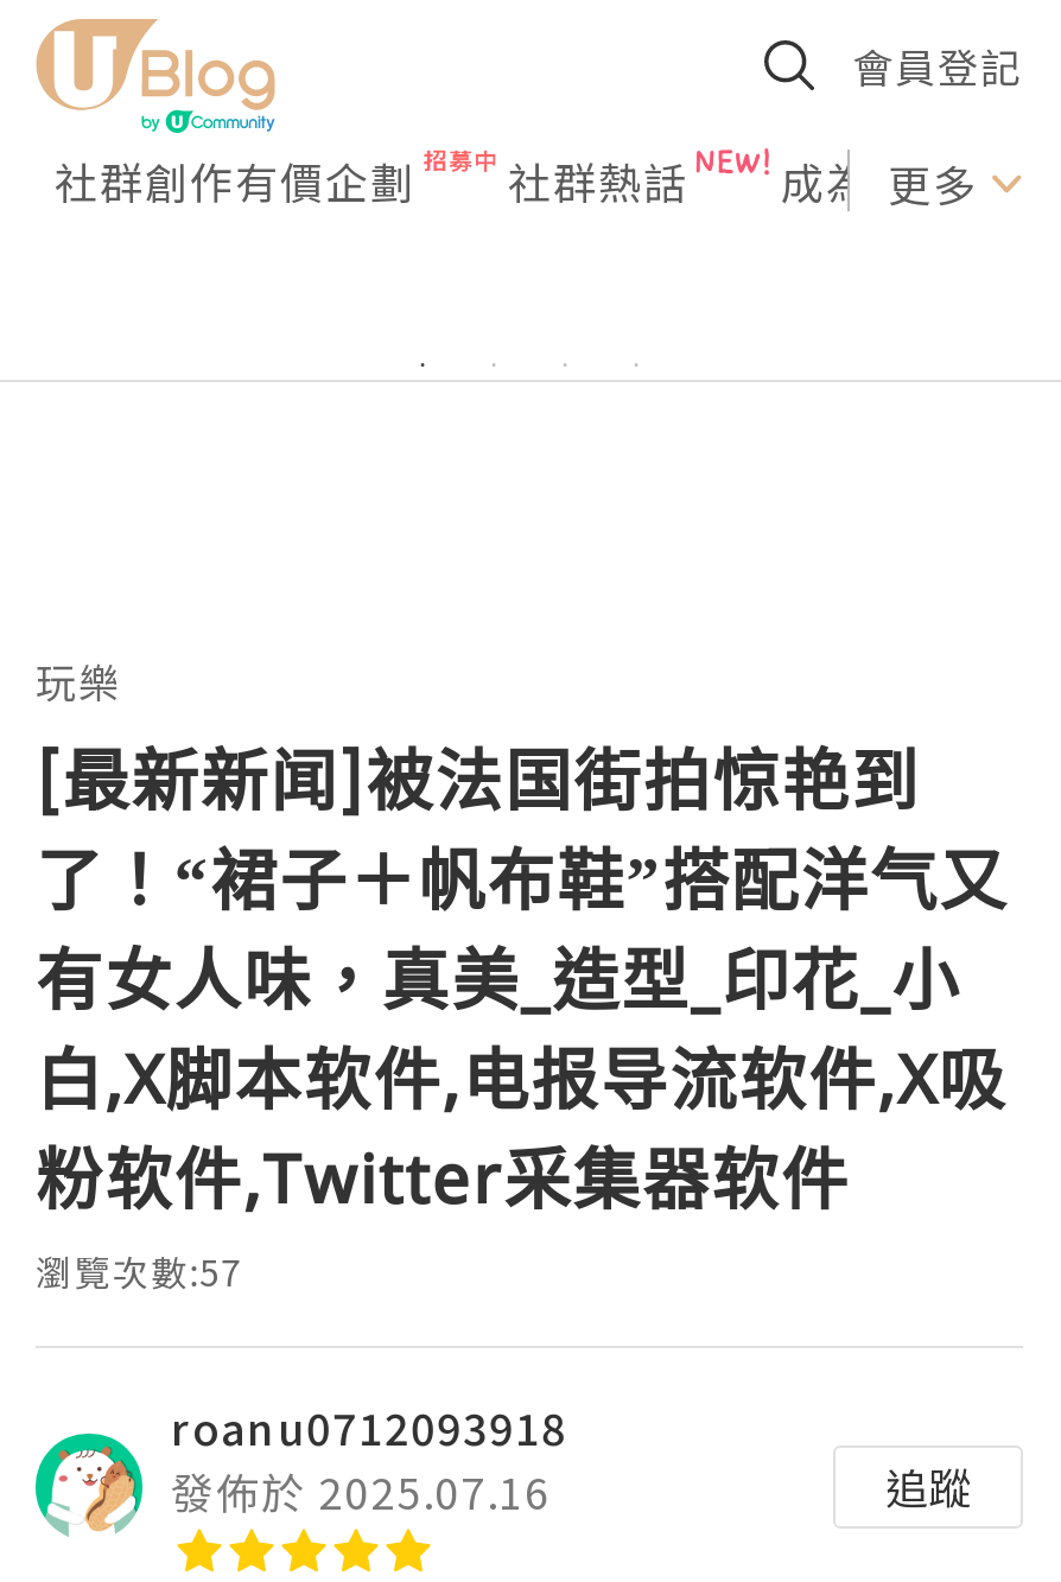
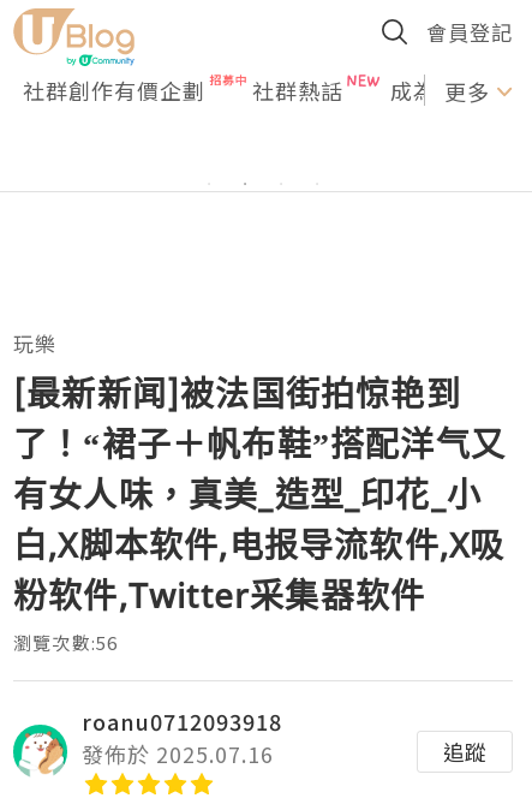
- 瀏覽次數:57
+ 瀏覽次數:56
